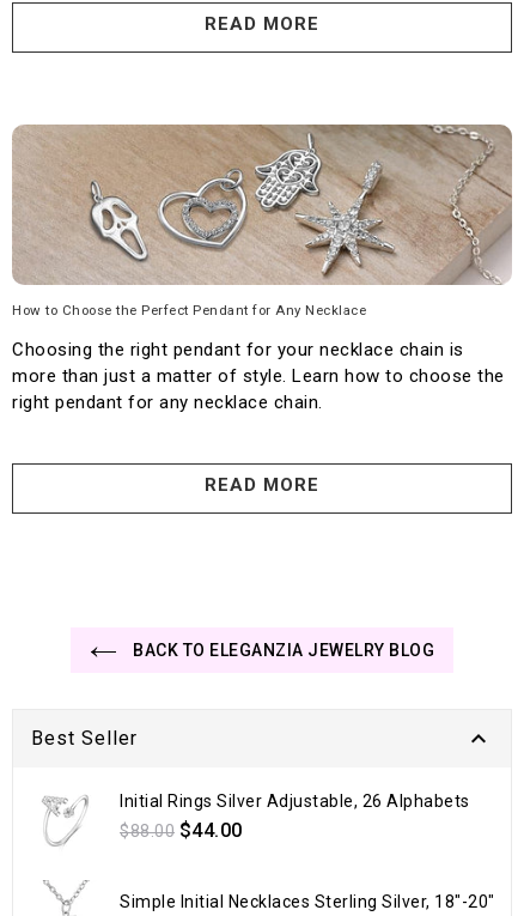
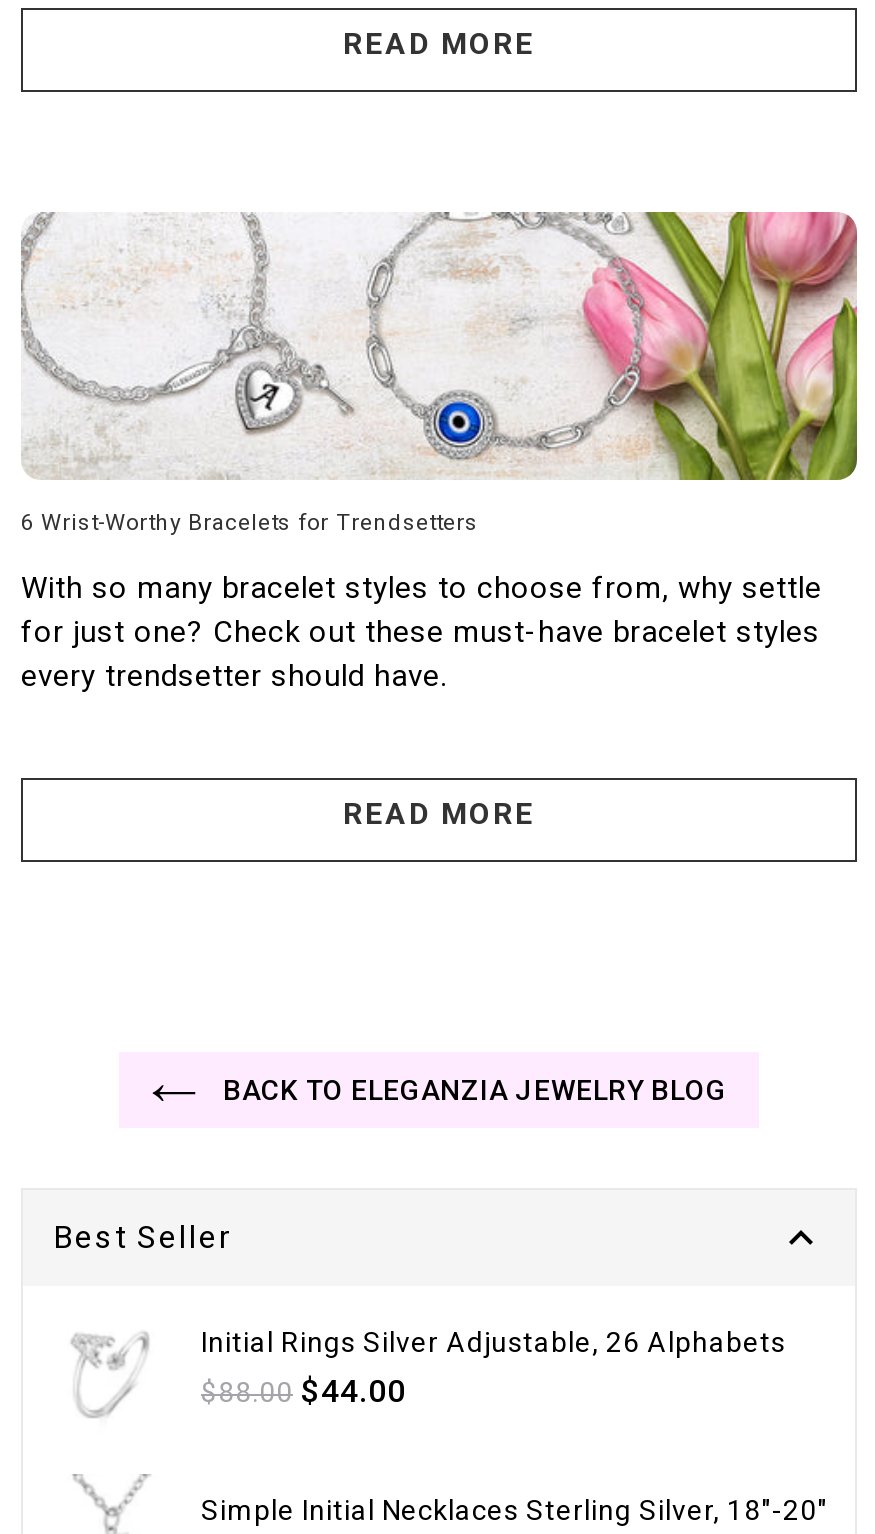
- [image]
- How to Choose the Perfect Pendant for Any Necklace
+ [image]
+ 6 Wrist-Worthy Bracelets for Trendsetters

- Choosing the right pendant for your necklace chain is
- more than just a matter of style. Learn how to choose the
- right pendant for any necklace chain.
+ With so many bracelet styles to choose from, why settle
+ for just one? Check out these must-have bracelet styles
+ every trendsetter should have.
